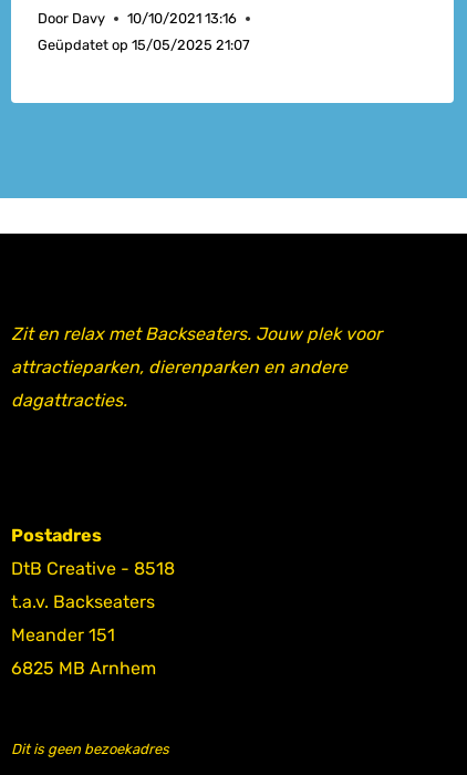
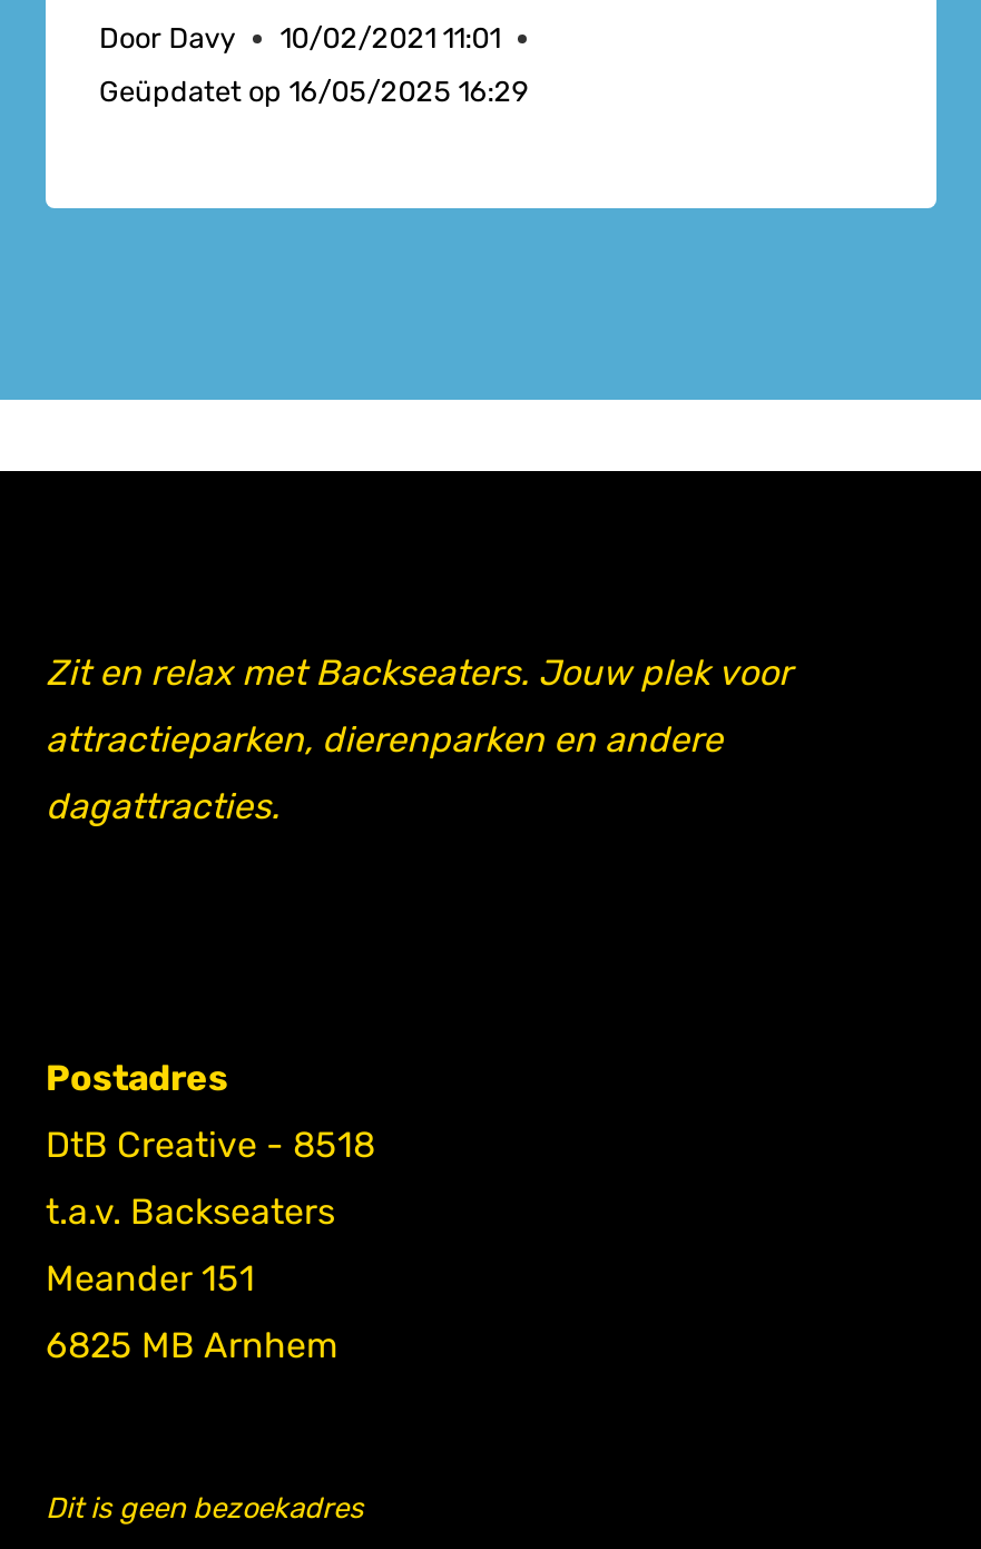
- Door Davy 10/10/2021 13:16
+ Door Davy 10/02/2021 11:01

- Geüpdatet op 15/05/2025 21:07
+ Geüpdatet op 16/05/2025 16:29
